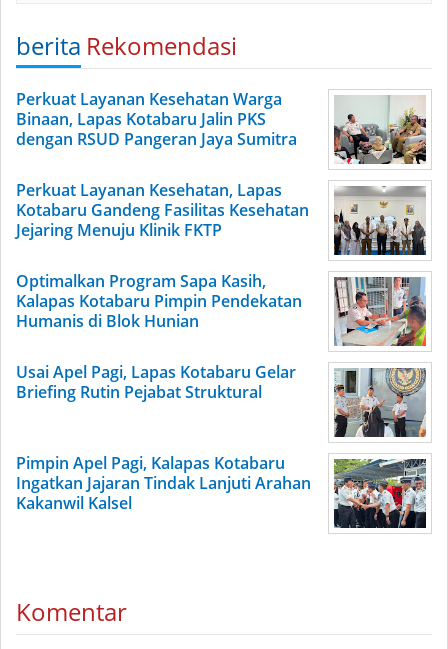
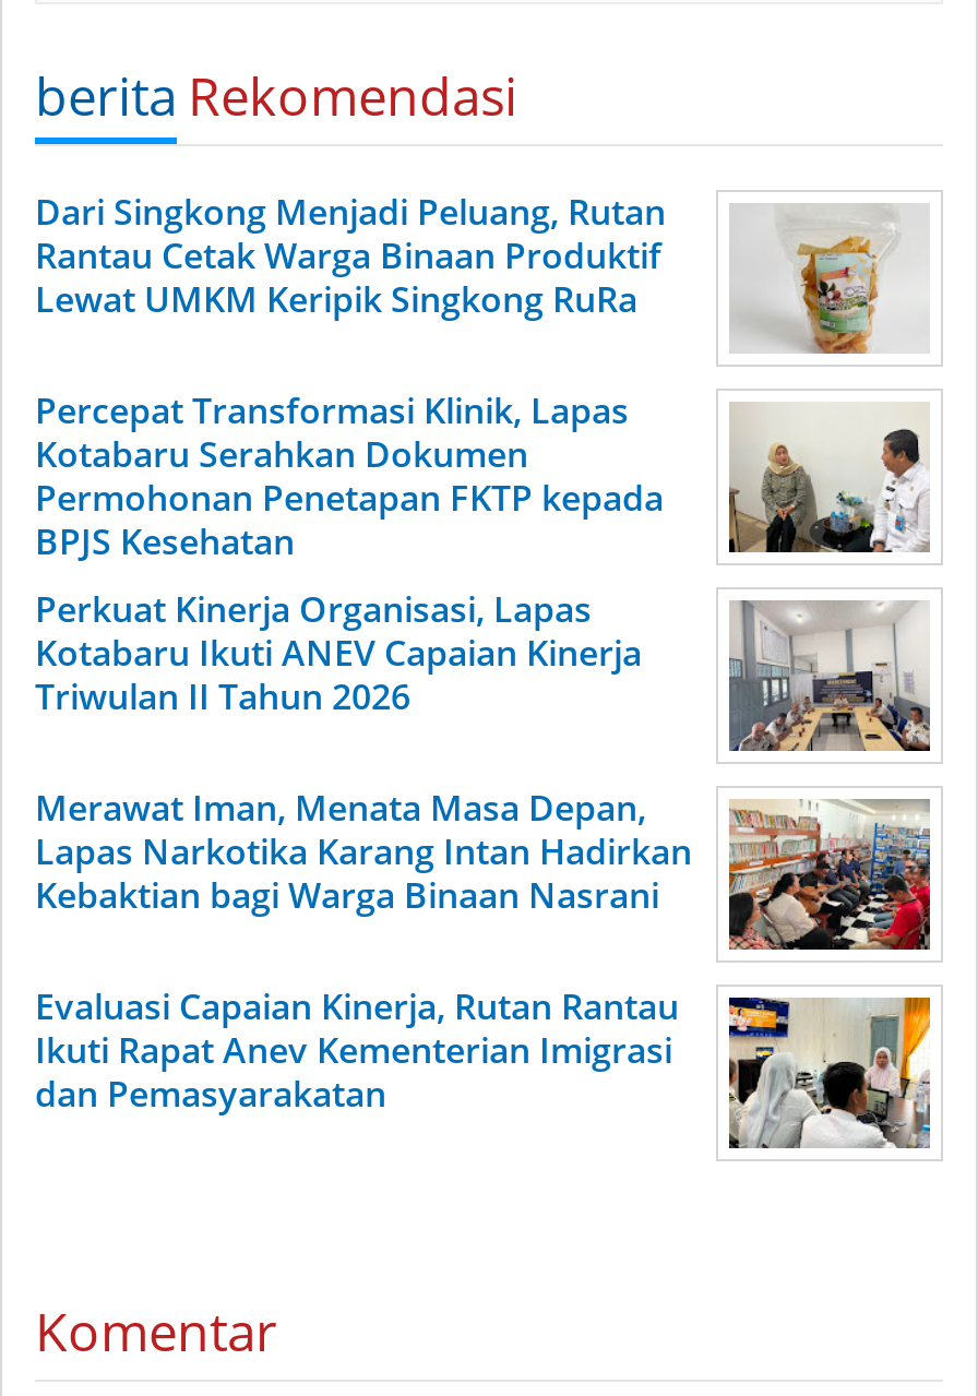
- [image]
- Perkuat Layanan Kesehatan Warga
- Binaan, Lapas Kotabaru Jalin PKS
- dengan RSUD Pangeran Jaya Sumitra
- Perkuat Layanan Kesehatan, Lapas
- Kotabaru Gandeng Fasilitas Kesehatan
- Jejaring Menuju Klinik FKTP
- Optimalkan Program Sapa Kasih,
- Kalapas Kotabaru Pimpin Pendekatan
- Humanis di Blok Hunian
- Usai Apel Pagi, Lapas Kotabaru Gelar
- Briefing Rutin Pejabat Struktural
- Pimpin Apel Pagi, Kalapas Kotabaru
- Ingatkan Jajaran Tindak Lanjuti Arahan
- Kakanwil Kalsel
+ [image]
+ Dari Singkong Menjadi Peluang, Rutan
+ Rantau Cetak Warga Binaan Produktif
+ Lewat UMKM Keripik Singkong RuRa
+ Percepat Transformasi Klinik, Lapas
+ Kotabaru Serahkan Dokumen
+ Permohonan Penetapan FKTP kepada
+ BPJS Kesehatan
+ Perkuat Kinerja Organisasi, Lapas
+ Kotabaru Ikuti ANEV Capaian Kinerja
+ Triwulan II Tahun 2026
+ Merawat Iman, Menata Masa Depan,
+ Lapas Narkotika Karang Intan Hadirkan
+ Kebaktian bagi Warga Binaan Nasrani
+ Evaluasi Capaian Kinerja, Rutan Rantau
+ Ikuti Rapat Anev Kementerian Imigrasi
+ dan Pemasyarakatan

- [image]
+ [image]

- [image]
+ [image]

- [image]
+ [image]

- [image]
+ [image]
